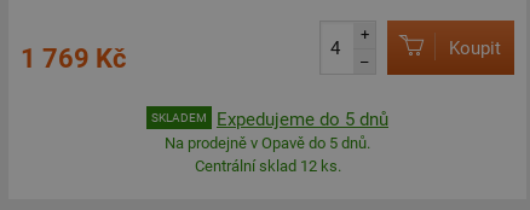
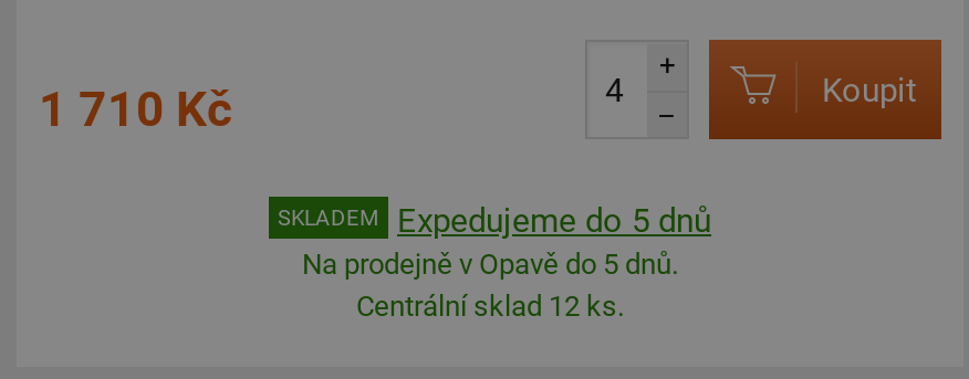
- 1 769 Kč
+ 1 710 Kč
